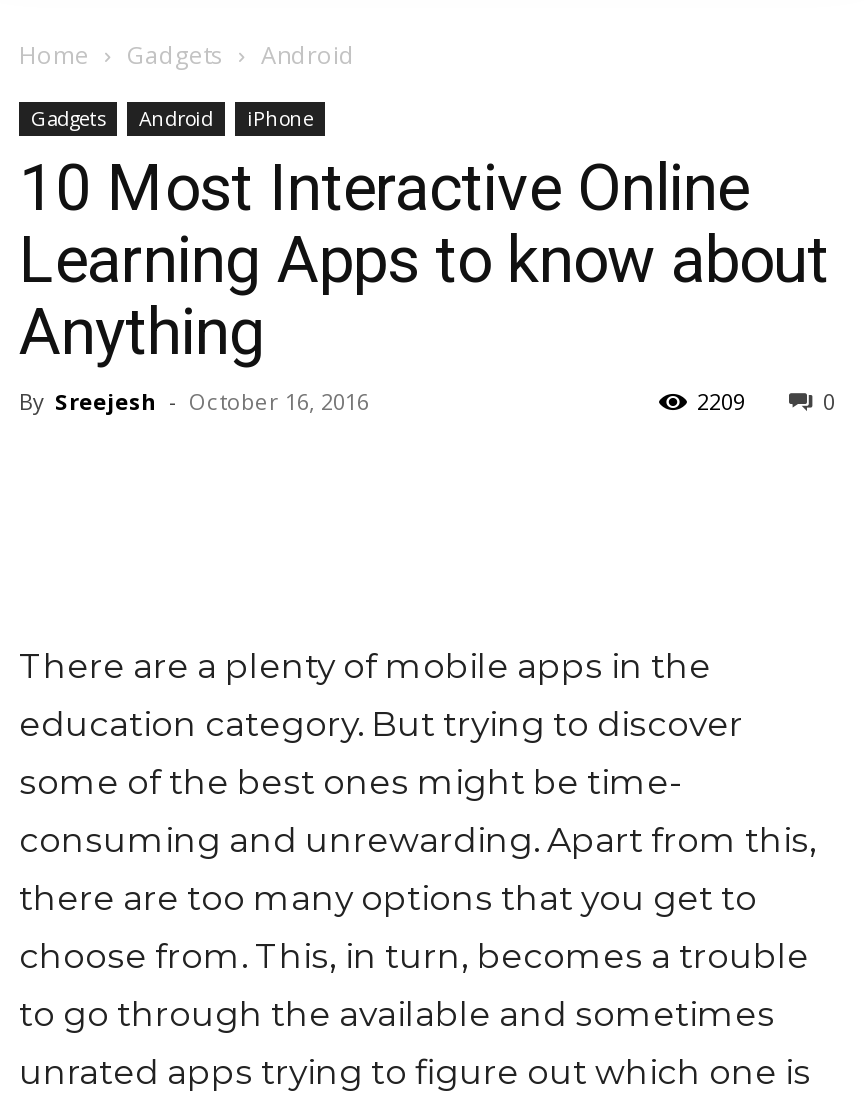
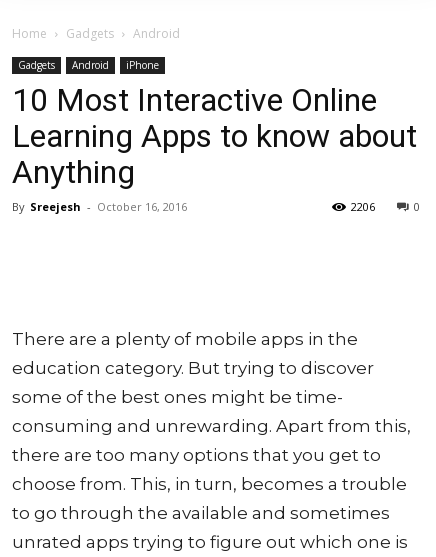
- 2209
+ 2206
